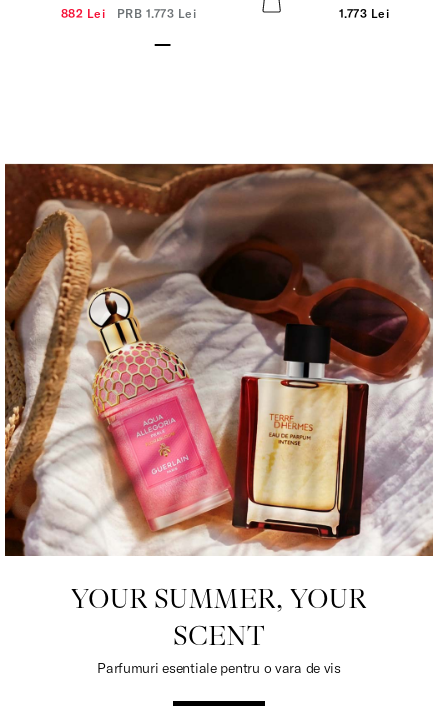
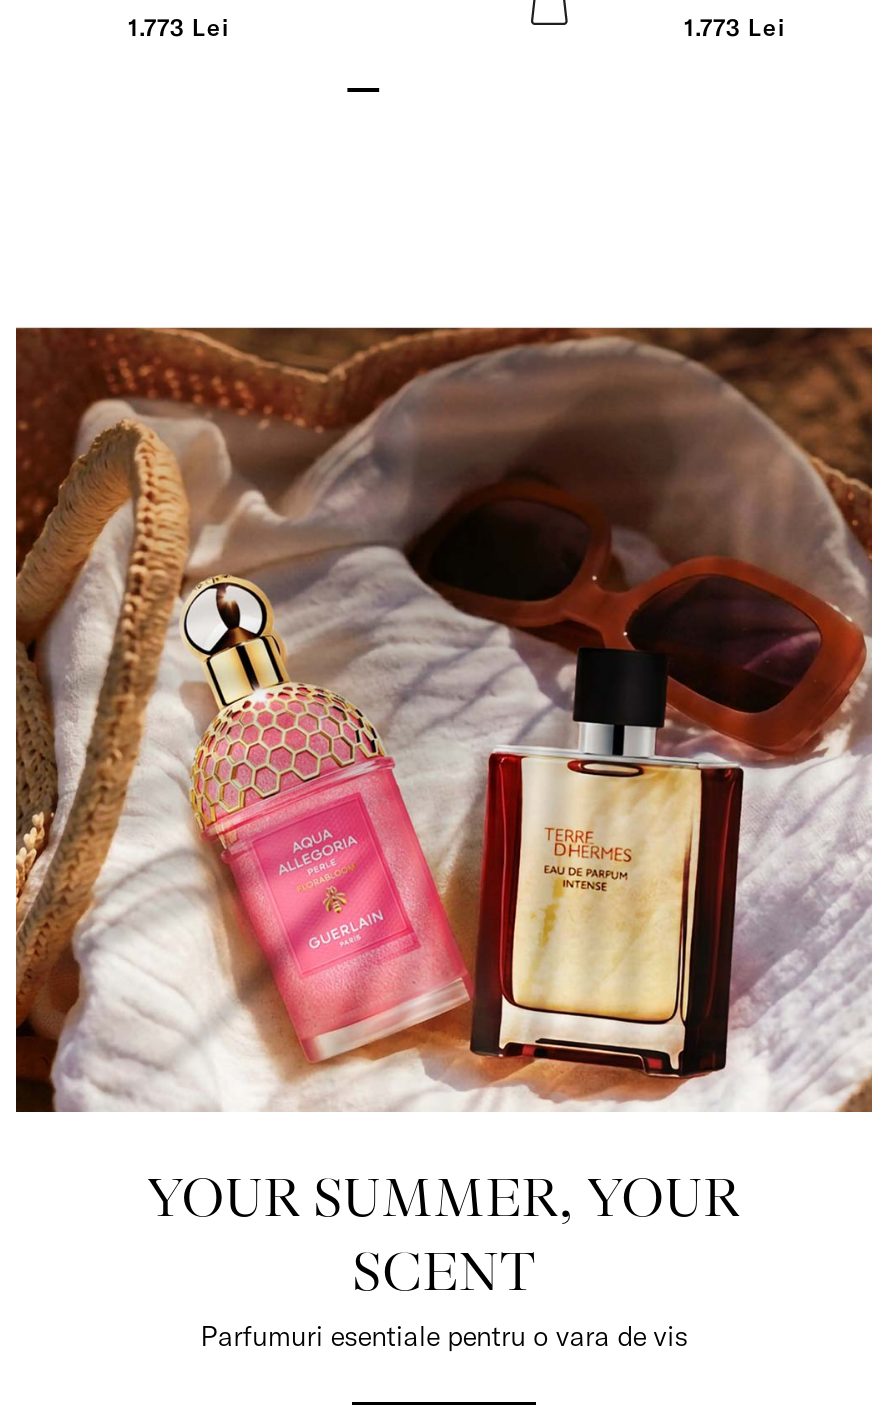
- 882 Lei PRB 1.773 Lei
+ 1.773 Lei
